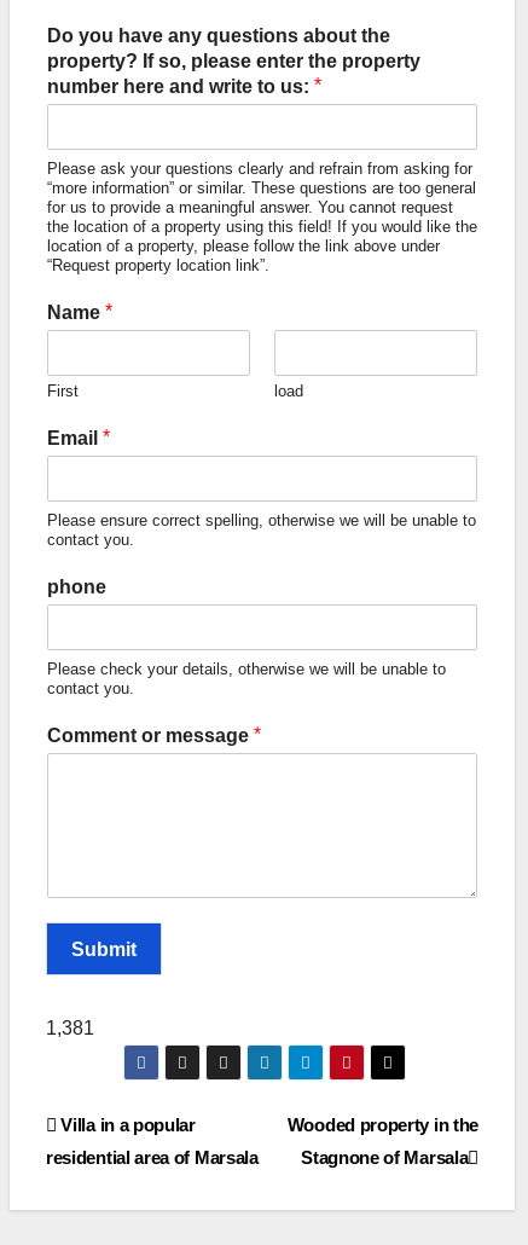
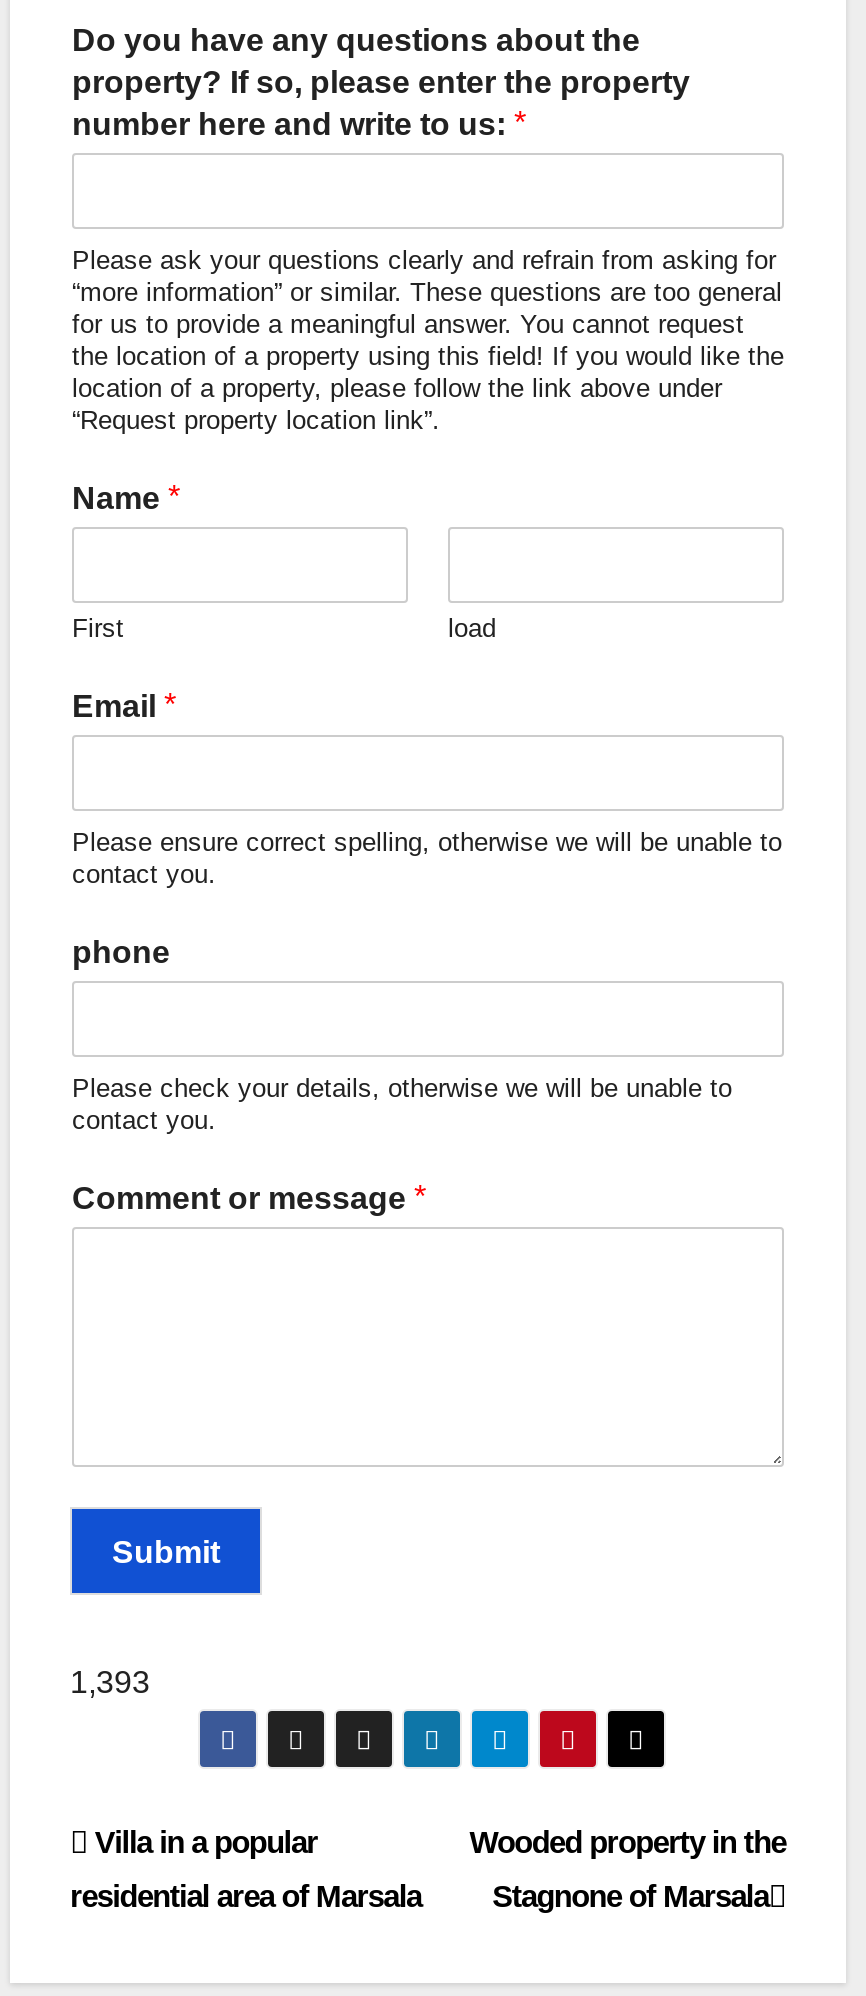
- 1,381
+ 1,393
